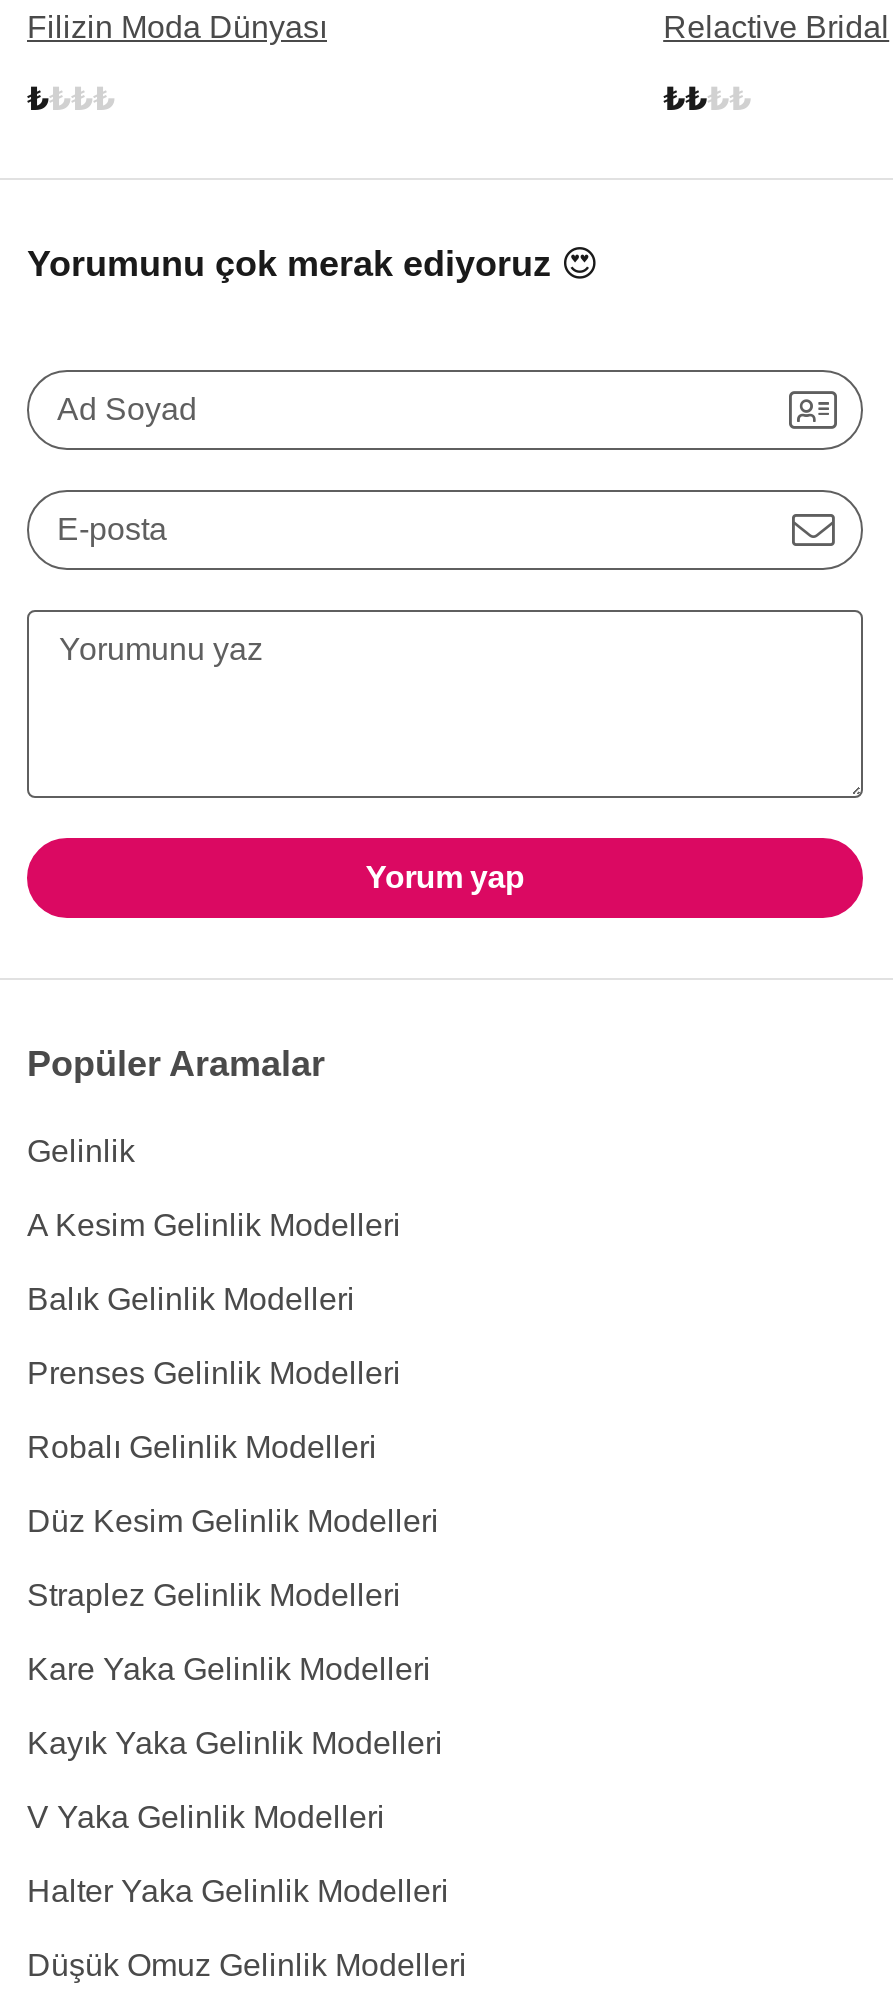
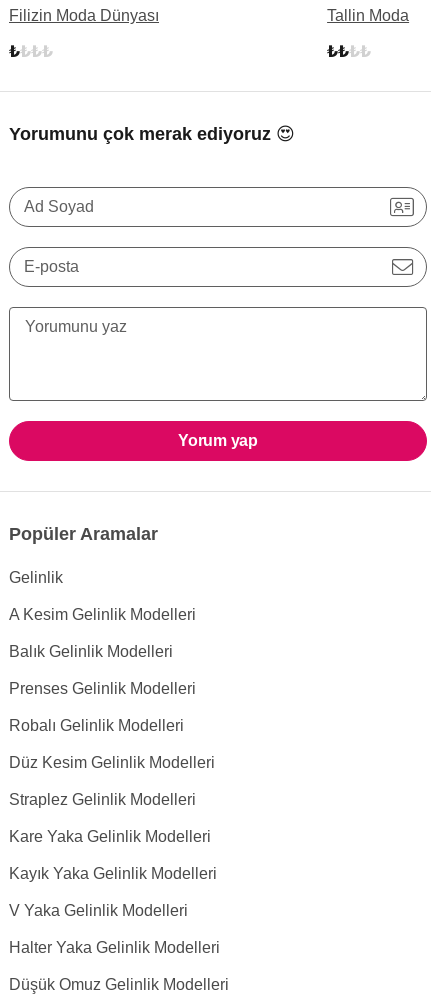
- Relactive Bridal
+ Tallin Moda
